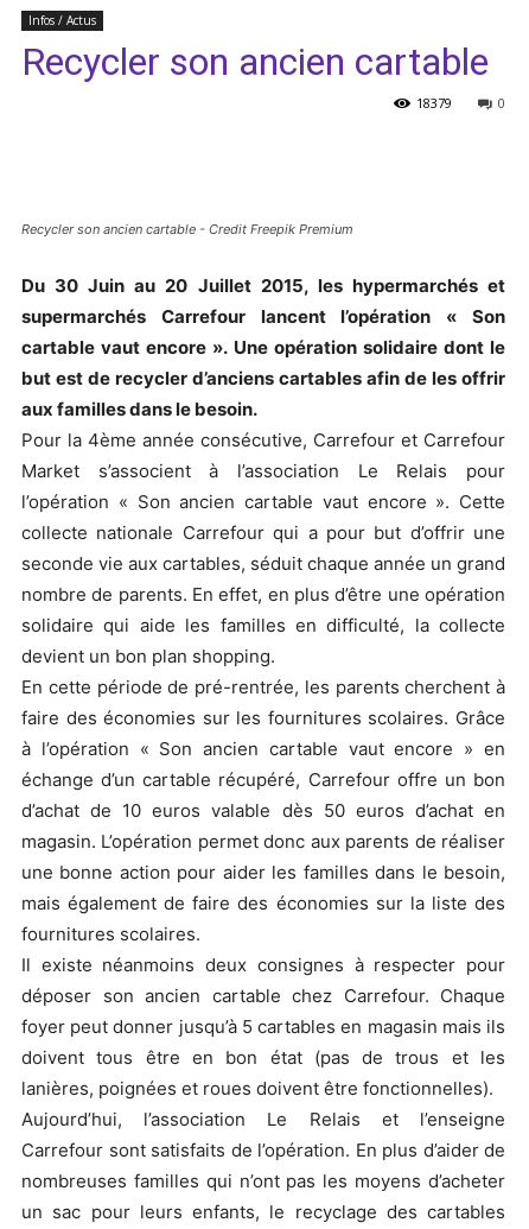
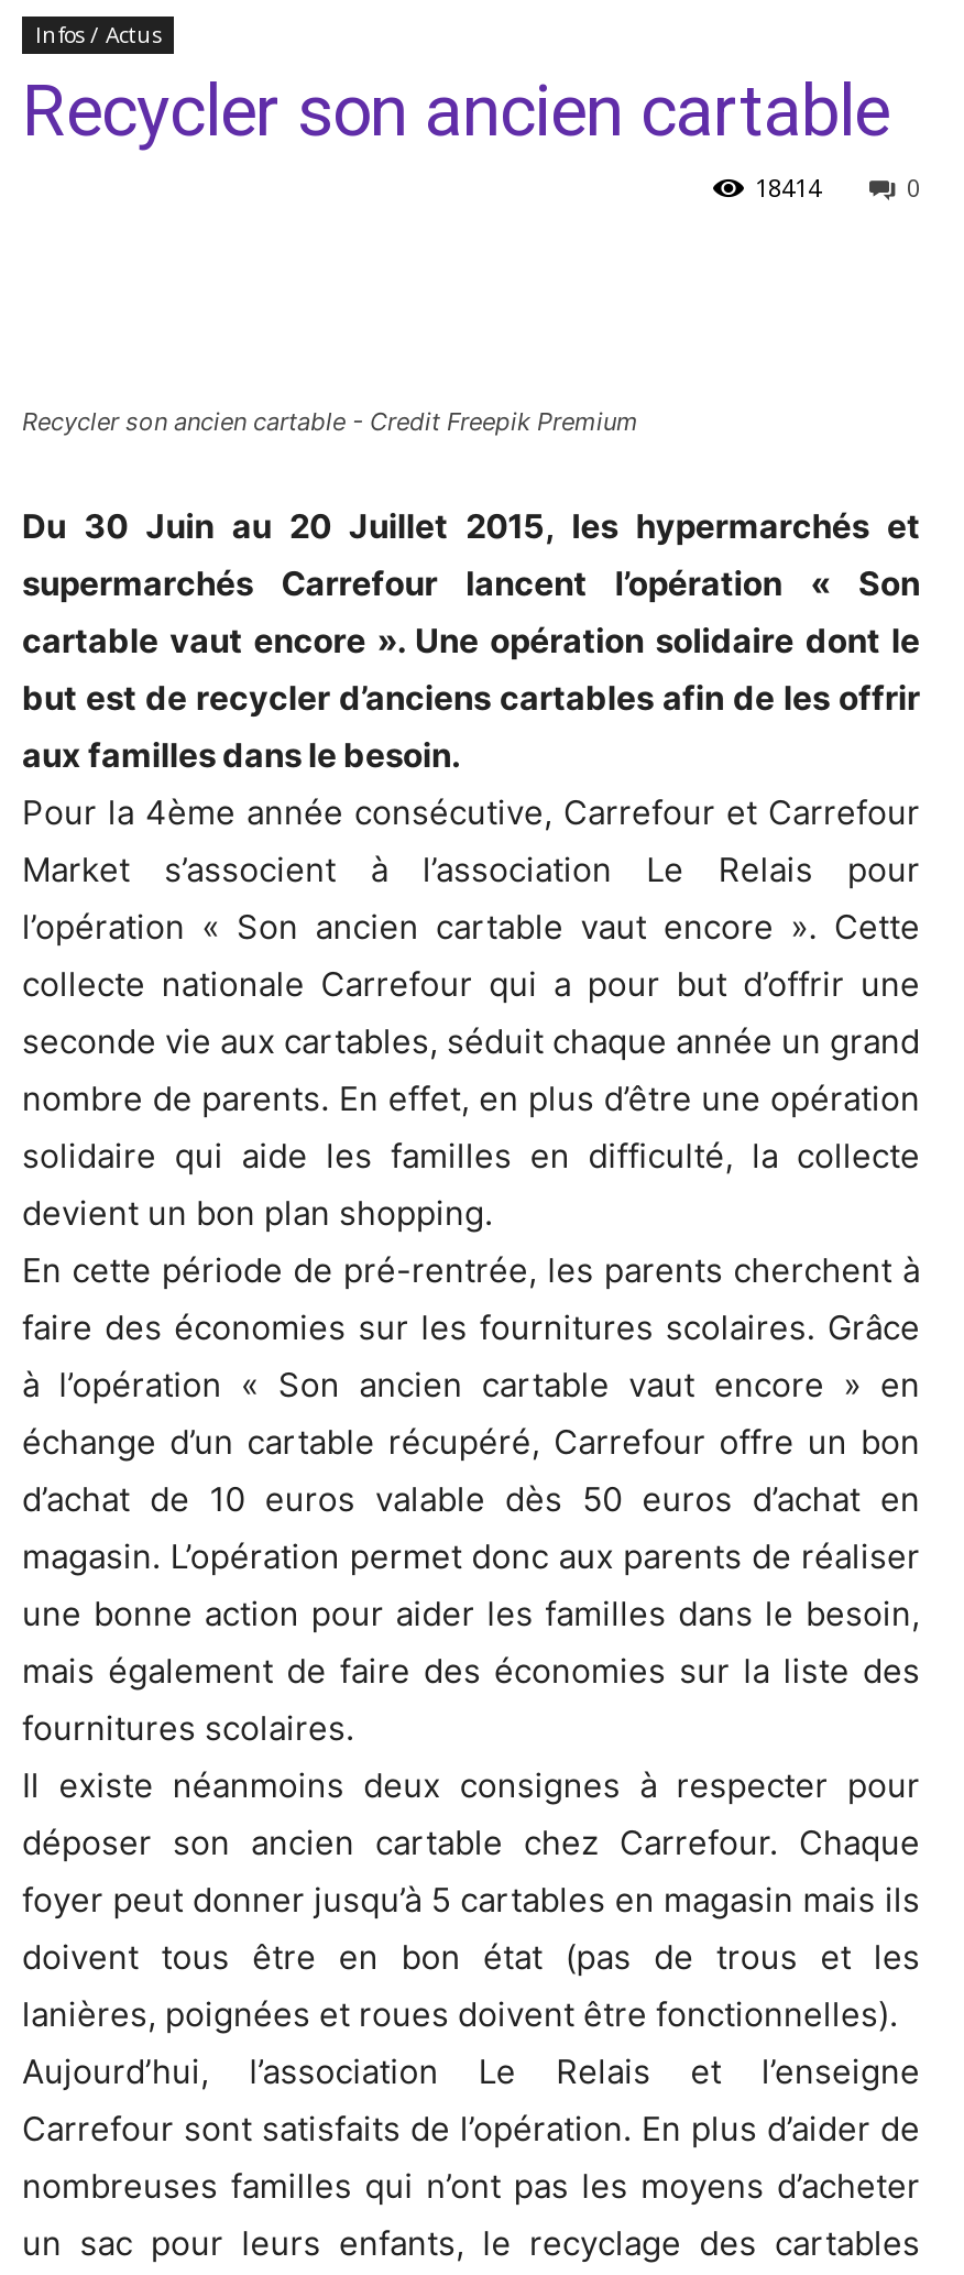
- 18379
+ 18414
